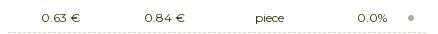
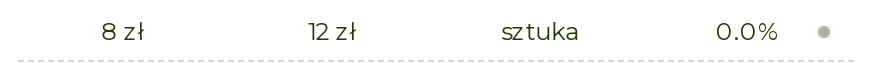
- 0.63 €
- 0.84 €
- piece
+ 8 zł
+ 12 zł
+ sztuka
